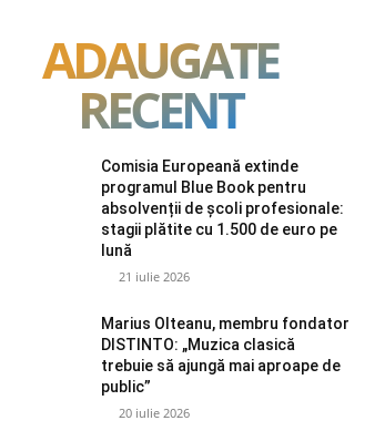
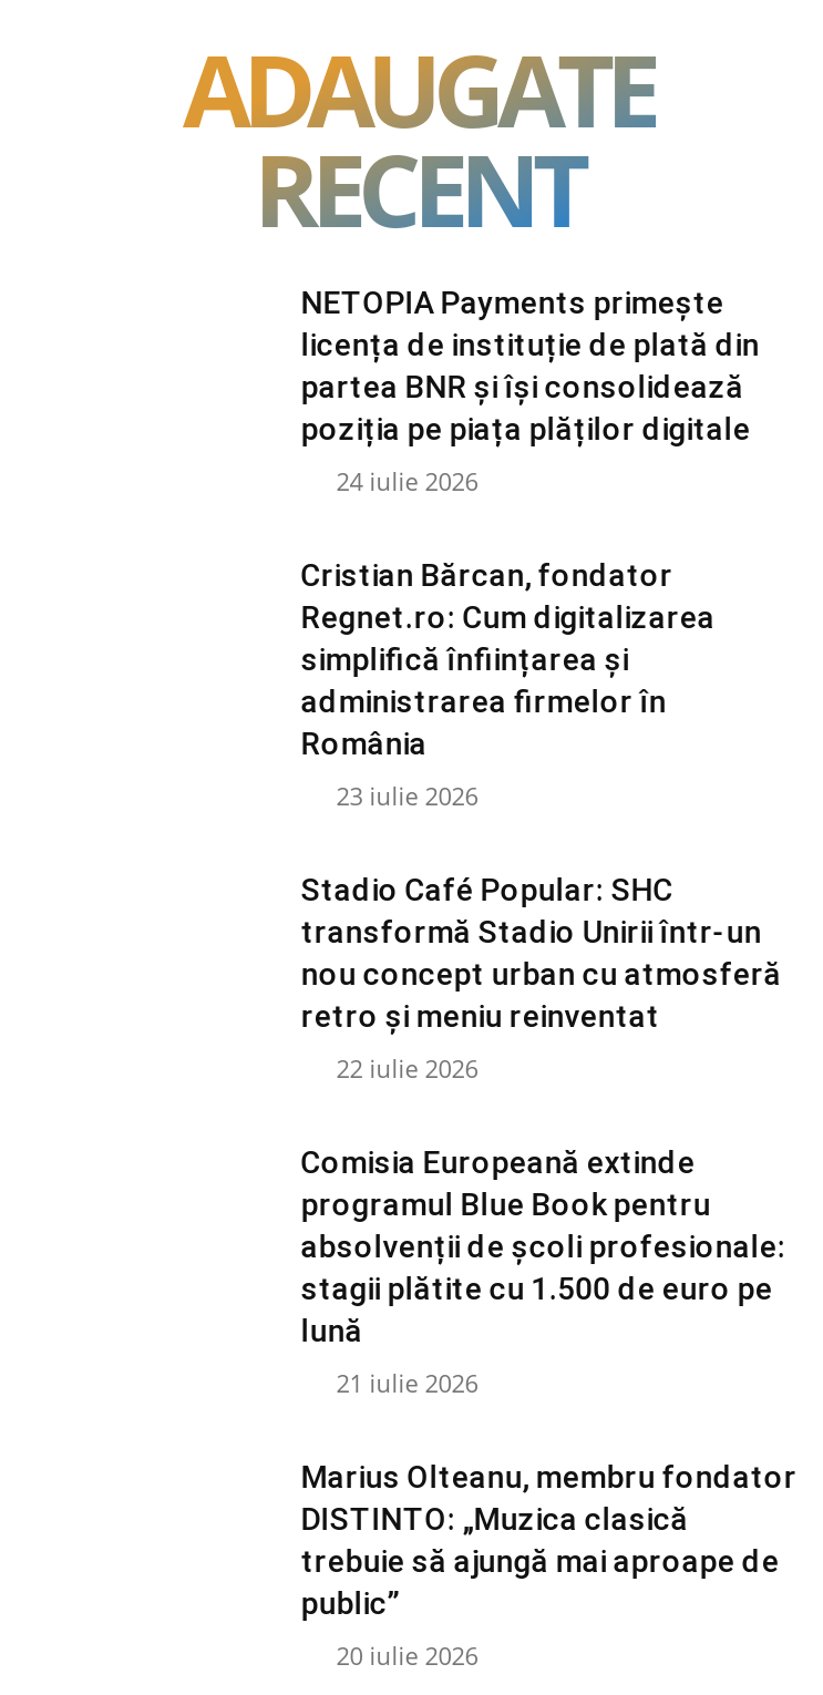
+ NETOPIA Payments primește
+ licența de instituție de plată din
+ partea BNR și își consolidează
+ poziția pe piața plăților digitale
+ 24 iulie 2026
+ Cristian Bărcan, fondator
+ Regnet.ro: Cum digitalizarea
+ simplifică înființarea și
+ administrarea firmelor în
+ România
+ 23 iulie 2026
+ Stadio Café Popular: SHC
+ transformă Stadio Unirii într-un
+ nou concept urban cu atmosferă
+ retro și meniu reinventat
+ 22 iulie 2026
